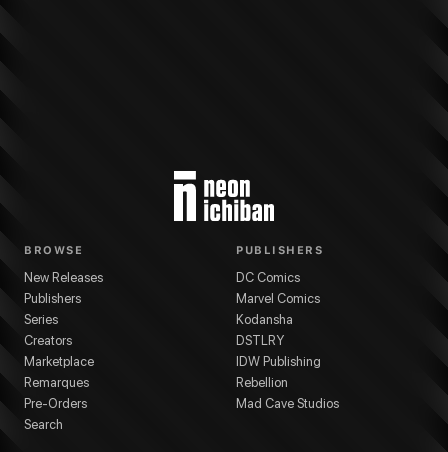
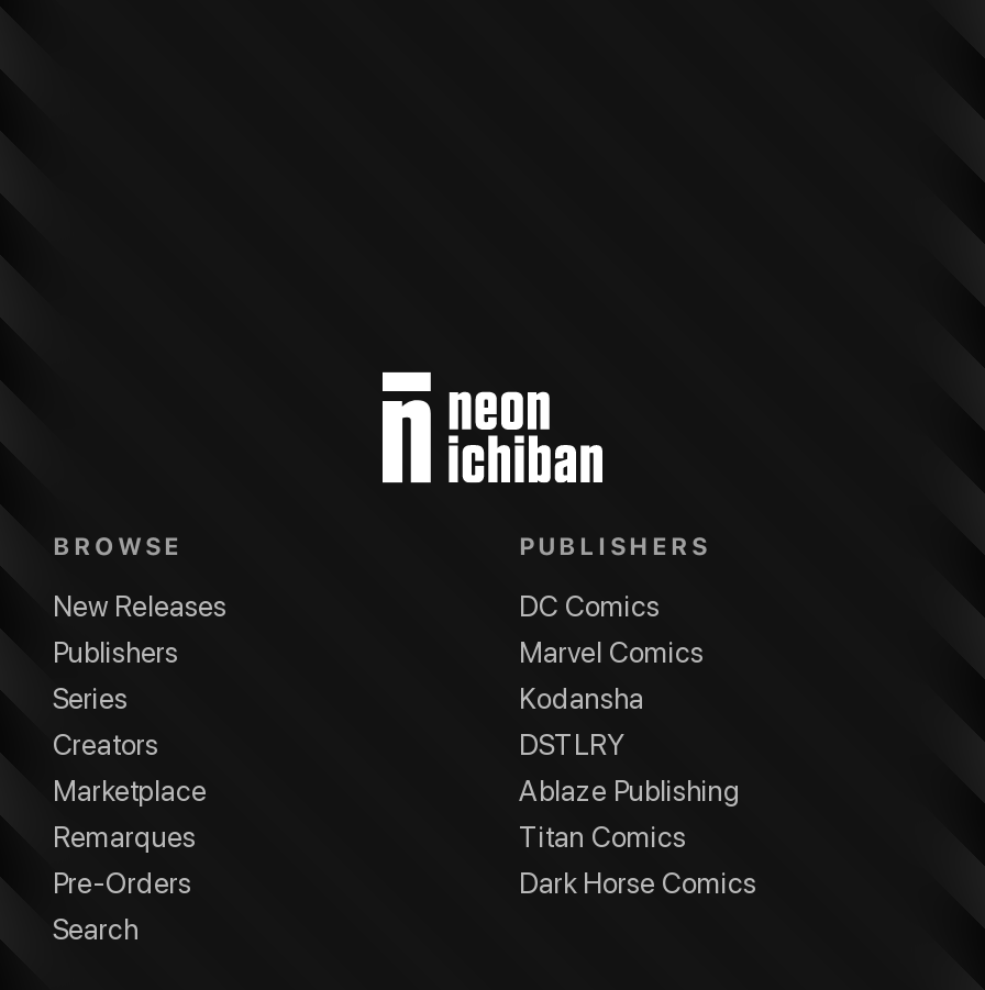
- IDW Publishing
- Rebellion
- Mad Cave Studios
+ Ablaze Publishing
+ Titan Comics
+ Dark Horse Comics
